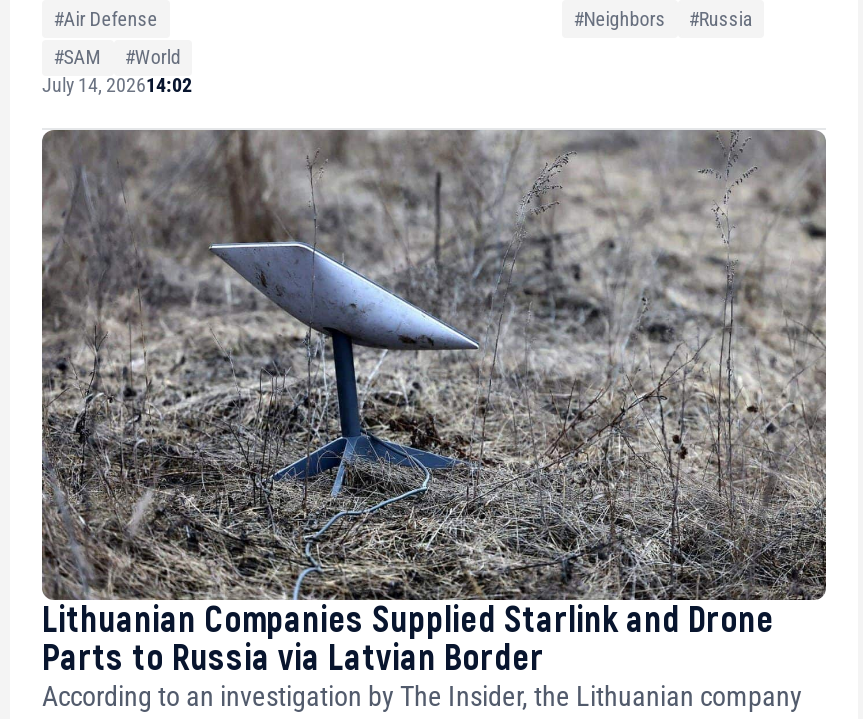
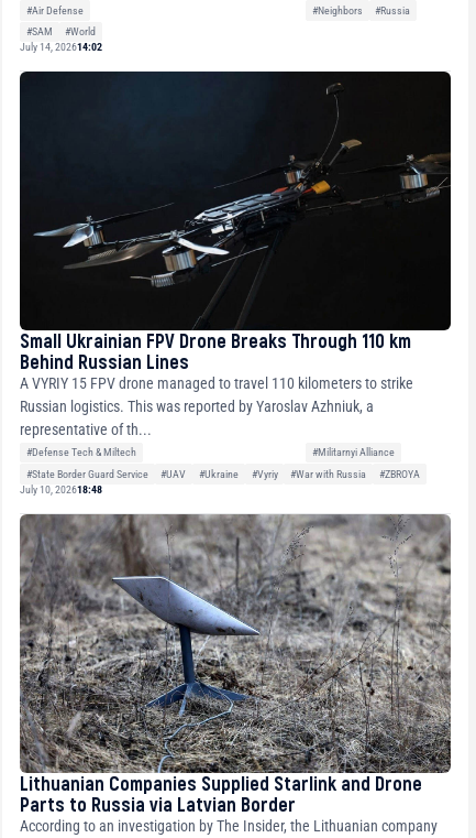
+ [image]
+ Small Ukrainian FPV Drone Breaks Through 110 km
+ Behind Russian Lines
+ A VYRIY 15 FPV drone managed to travel 110 kilometers to strike
+ Russian logistics. This was reported by Yaroslav Azhniuk, a
+ representative of th...
+ #Defense Tech & Miltech
+ #Militarnyi Alliance
+ #State Border Guard Service
+ #UAV
+ #Ukraine
+ #Vyriy
+ #War with Russia
+ #ZBROYA
+ July 10, 2026 18:48
